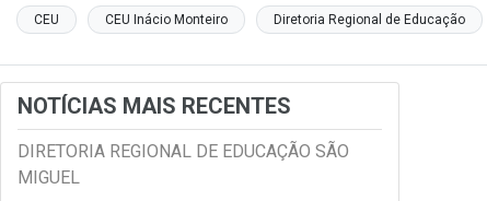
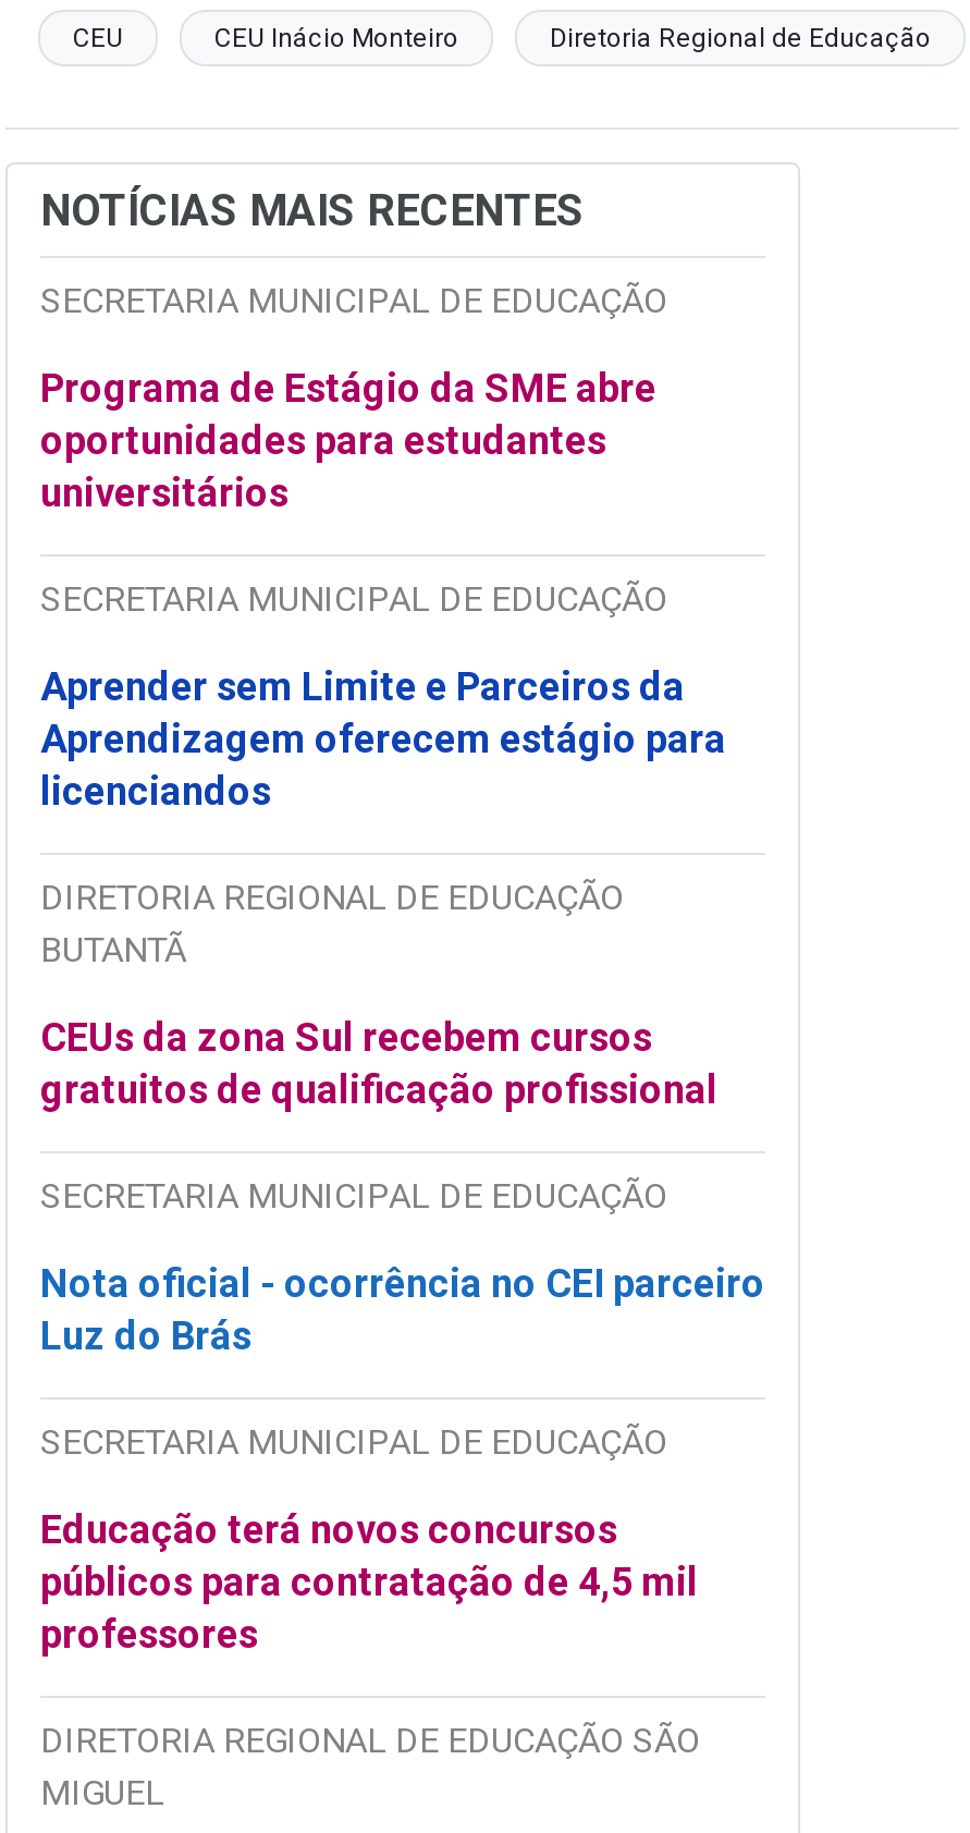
+ SECRETARIA MUNICIPAL DE EDUCAÇÃO
+ Programa de Estágio da SME abre
+ oportunidades para estudantes
+ universitários
+ SECRETARIA MUNICIPAL DE EDUCAÇÃO
+ Aprender sem Limite e Parceiros da
+ Aprendizagem oferecem estágio para
+ licenciandos
+ DIRETORIA REGIONAL DE EDUCAÇÃO
+ BUTANTÃ
+ CEUs da zona Sul recebem cursos
+ gratuitos de qualificação profissional
+ SECRETARIA MUNICIPAL DE EDUCAÇÃO
+ Nota oficial - ocorrência no CEI parceiro
+ Luz do Brás
+ SECRETARIA MUNICIPAL DE EDUCAÇÃO
+ Educação terá novos concursos
+ públicos para contratação de 4,5 mil
+ professores
